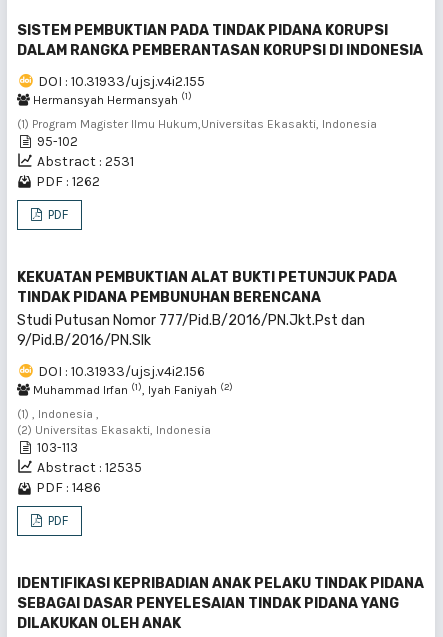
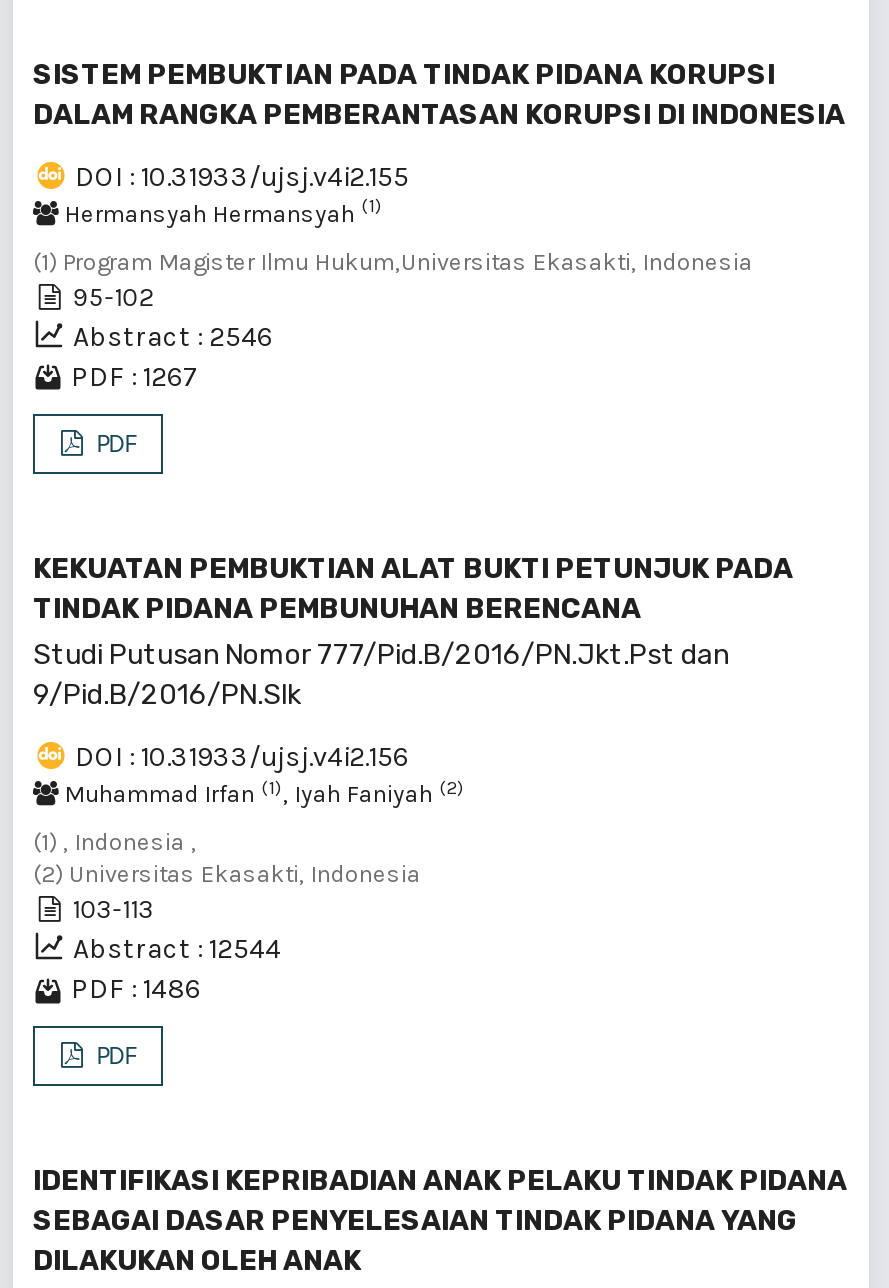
- Abstract : 2531
+ Abstract : 2546

- PDF : 1262
+ PDF : 1267

- Abstract : 12535
+ Abstract : 12544
